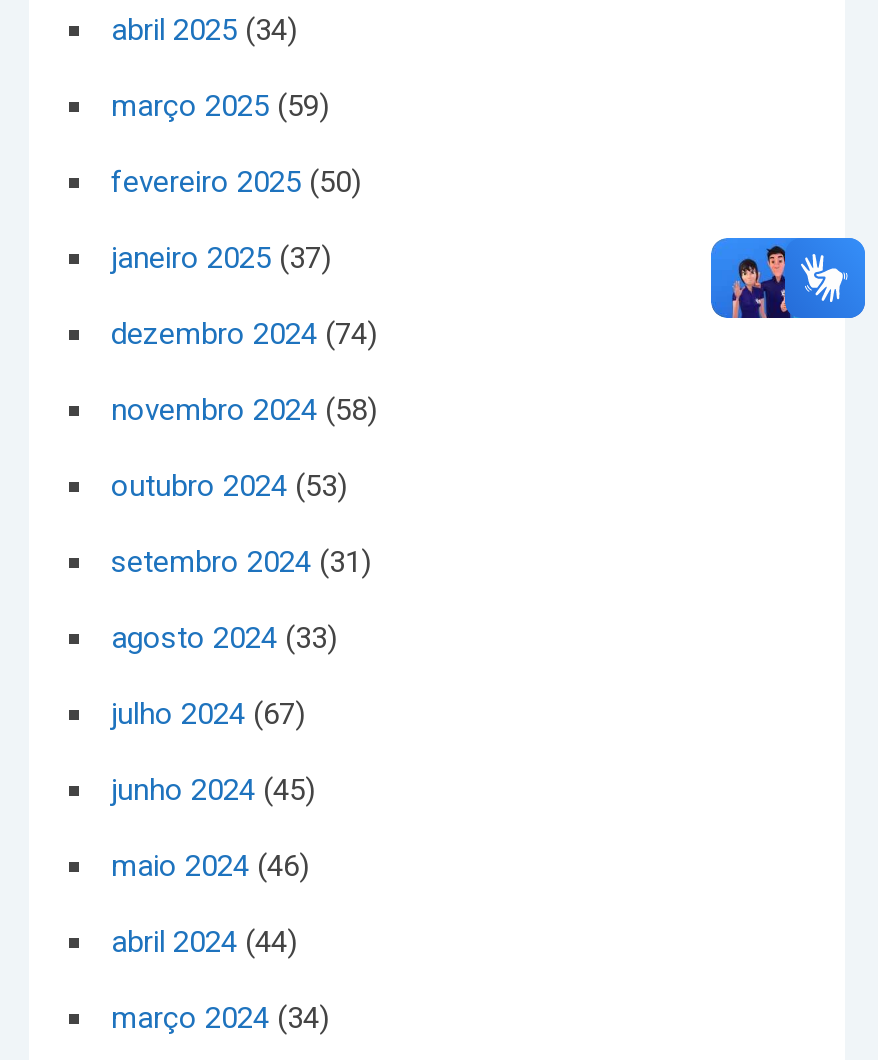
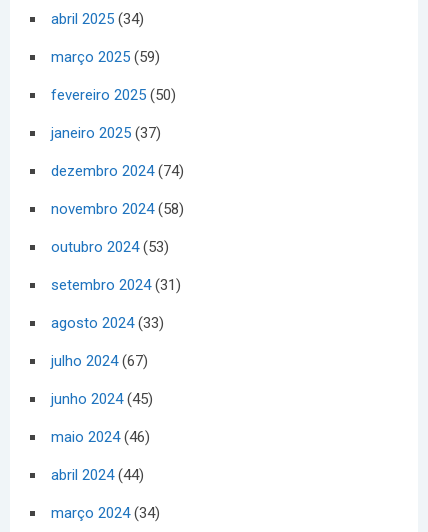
- [image]
